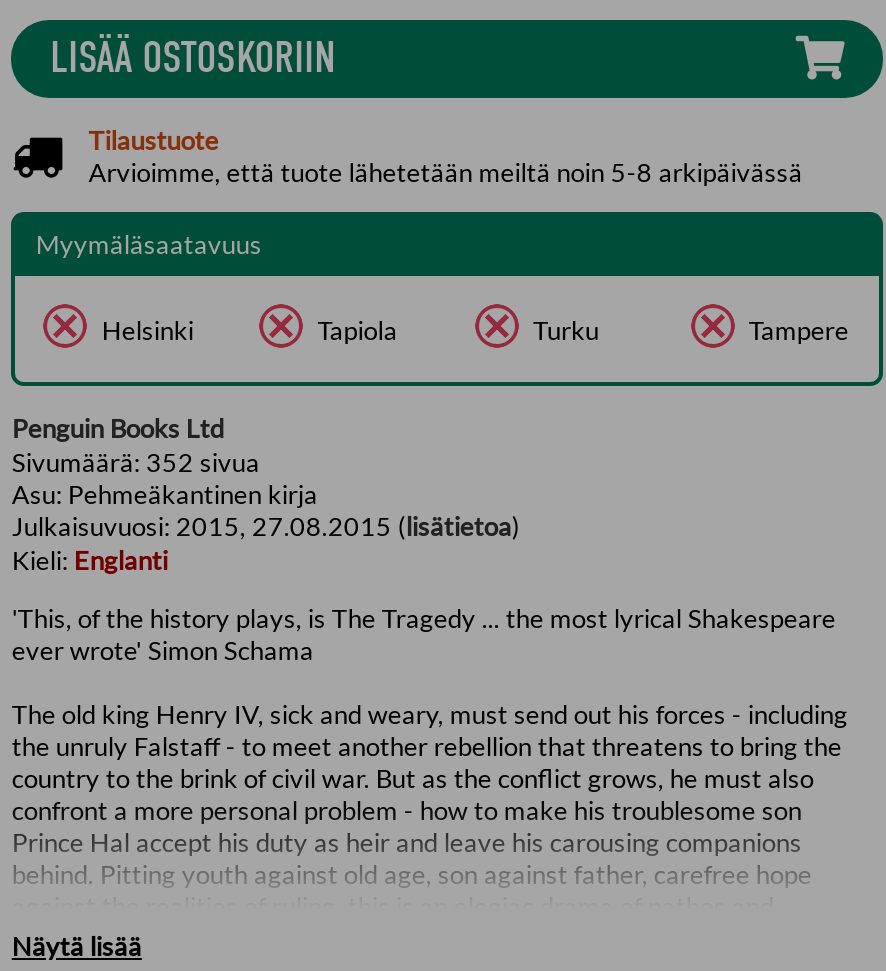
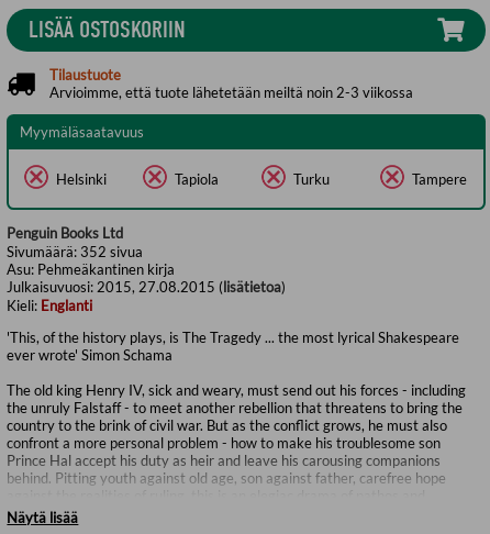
- Arvioimme, että tuote lähetetään meiltä noin 5-8 arkipäivässä
+ Arvioimme, että tuote lähetetään meiltä noin 2-3 viikossa
